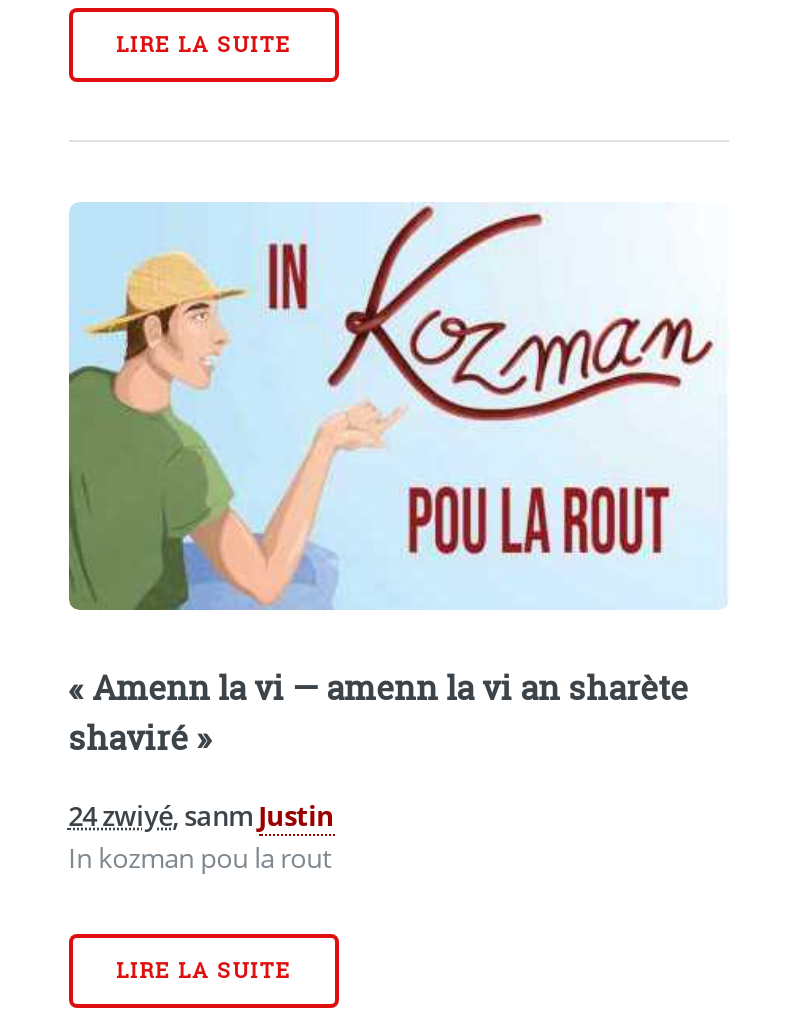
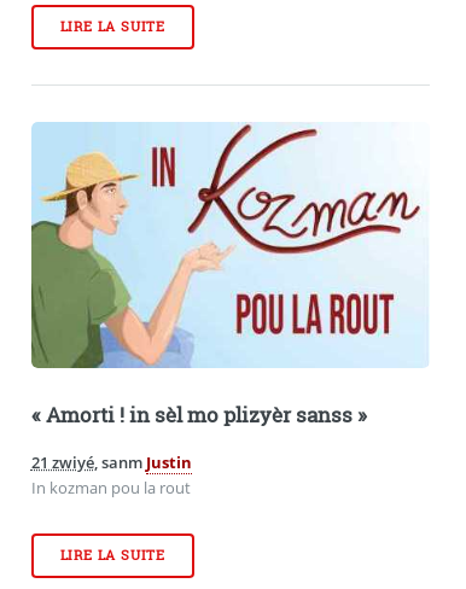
- « Amenn la vi — amenn la vi an sharète
- shaviré »
+ « Amorti ! in sèl mo plizyèr sanss »

- 24 zwiyé, sanm Justin
+ 21 zwiyé, sanm Justin
